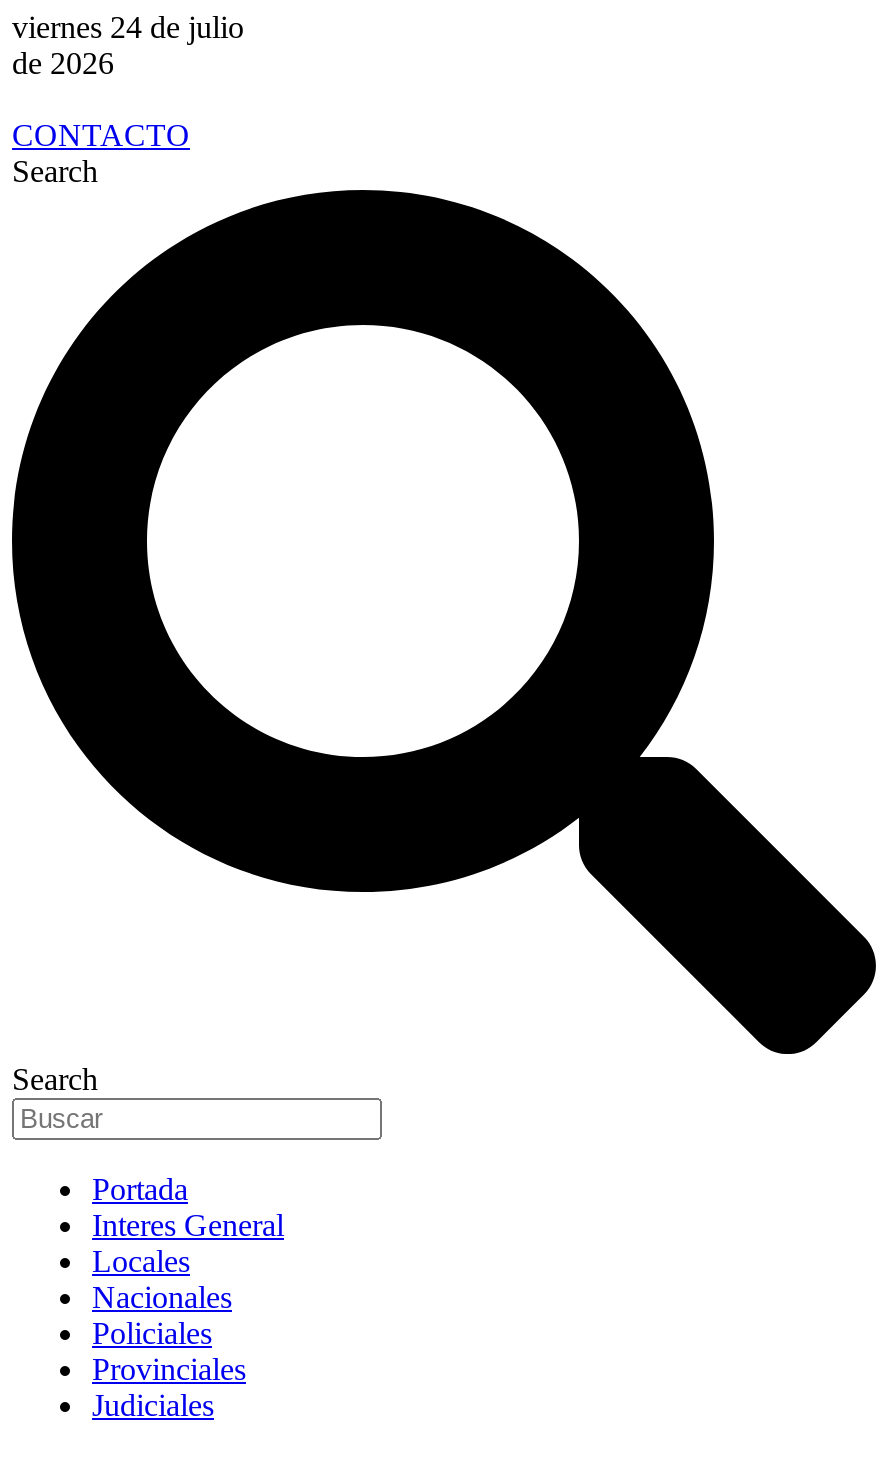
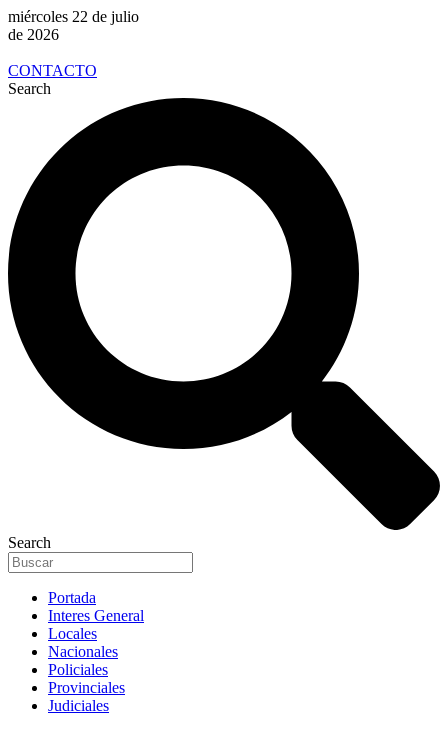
- viernes 24 de julio
+ miércoles 22 de julio
